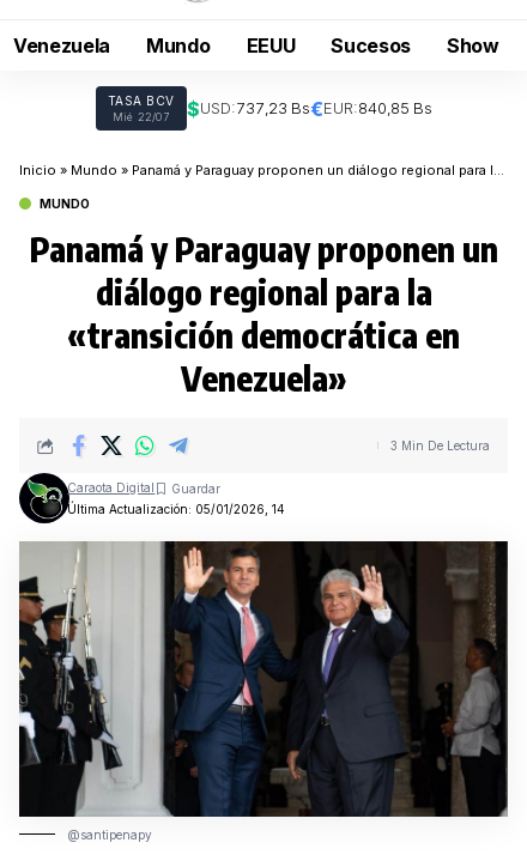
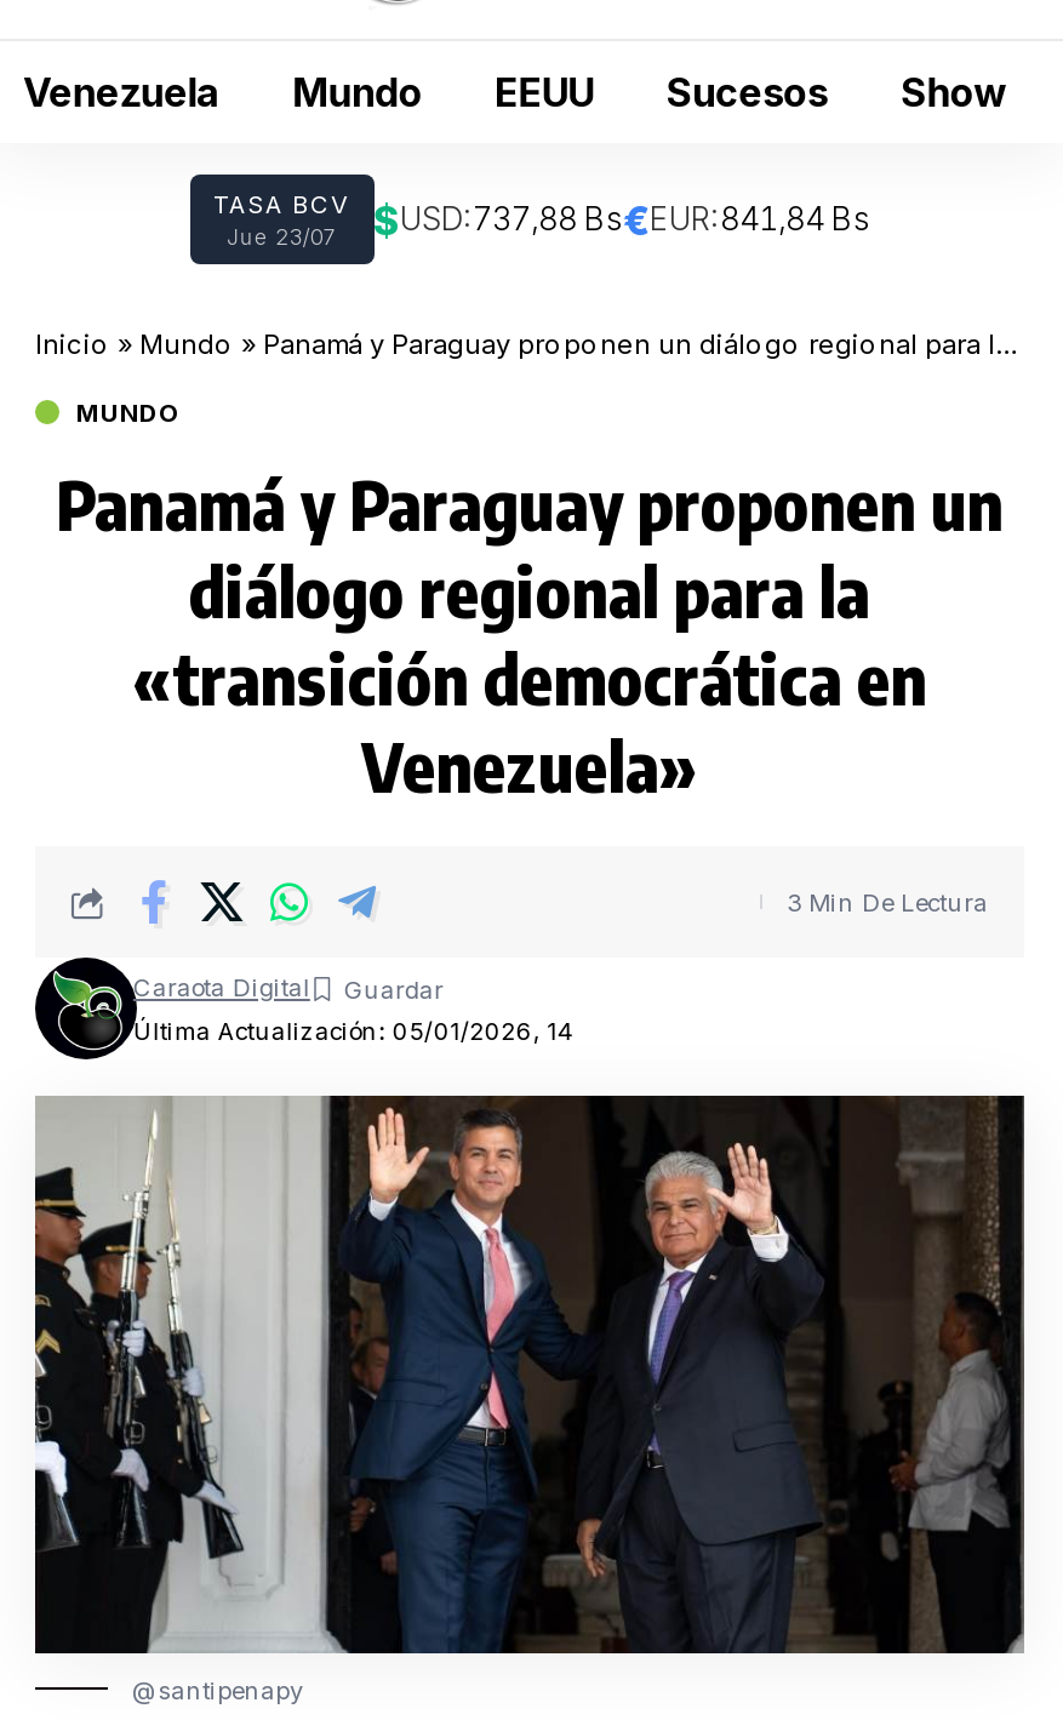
- Mié 22/07
- $USD:737,23 Bs€EUR:840,85 Bs
+ Jue 23/07
+ $USD:737,88 Bs€EUR:841,84 Bs
